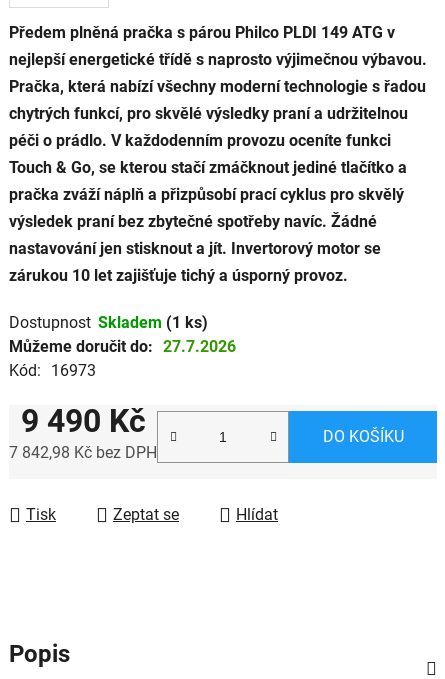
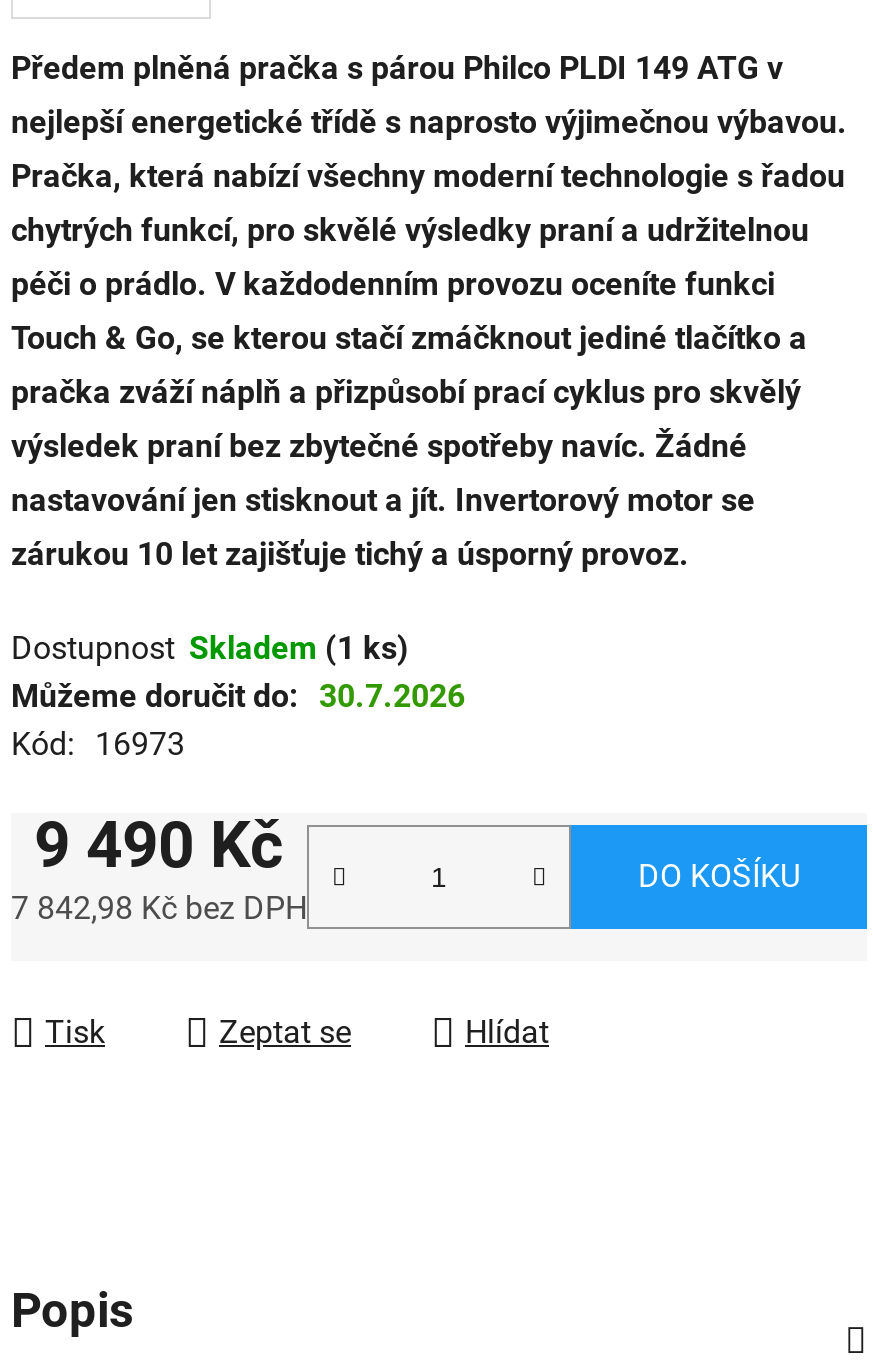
- Můžeme doručit do: 27.7.2026
+ Můžeme doručit do: 30.7.2026
